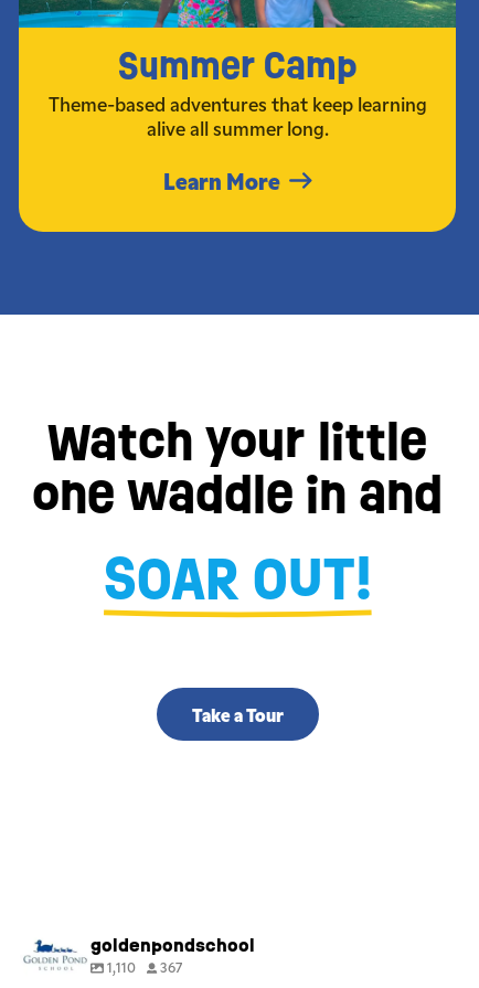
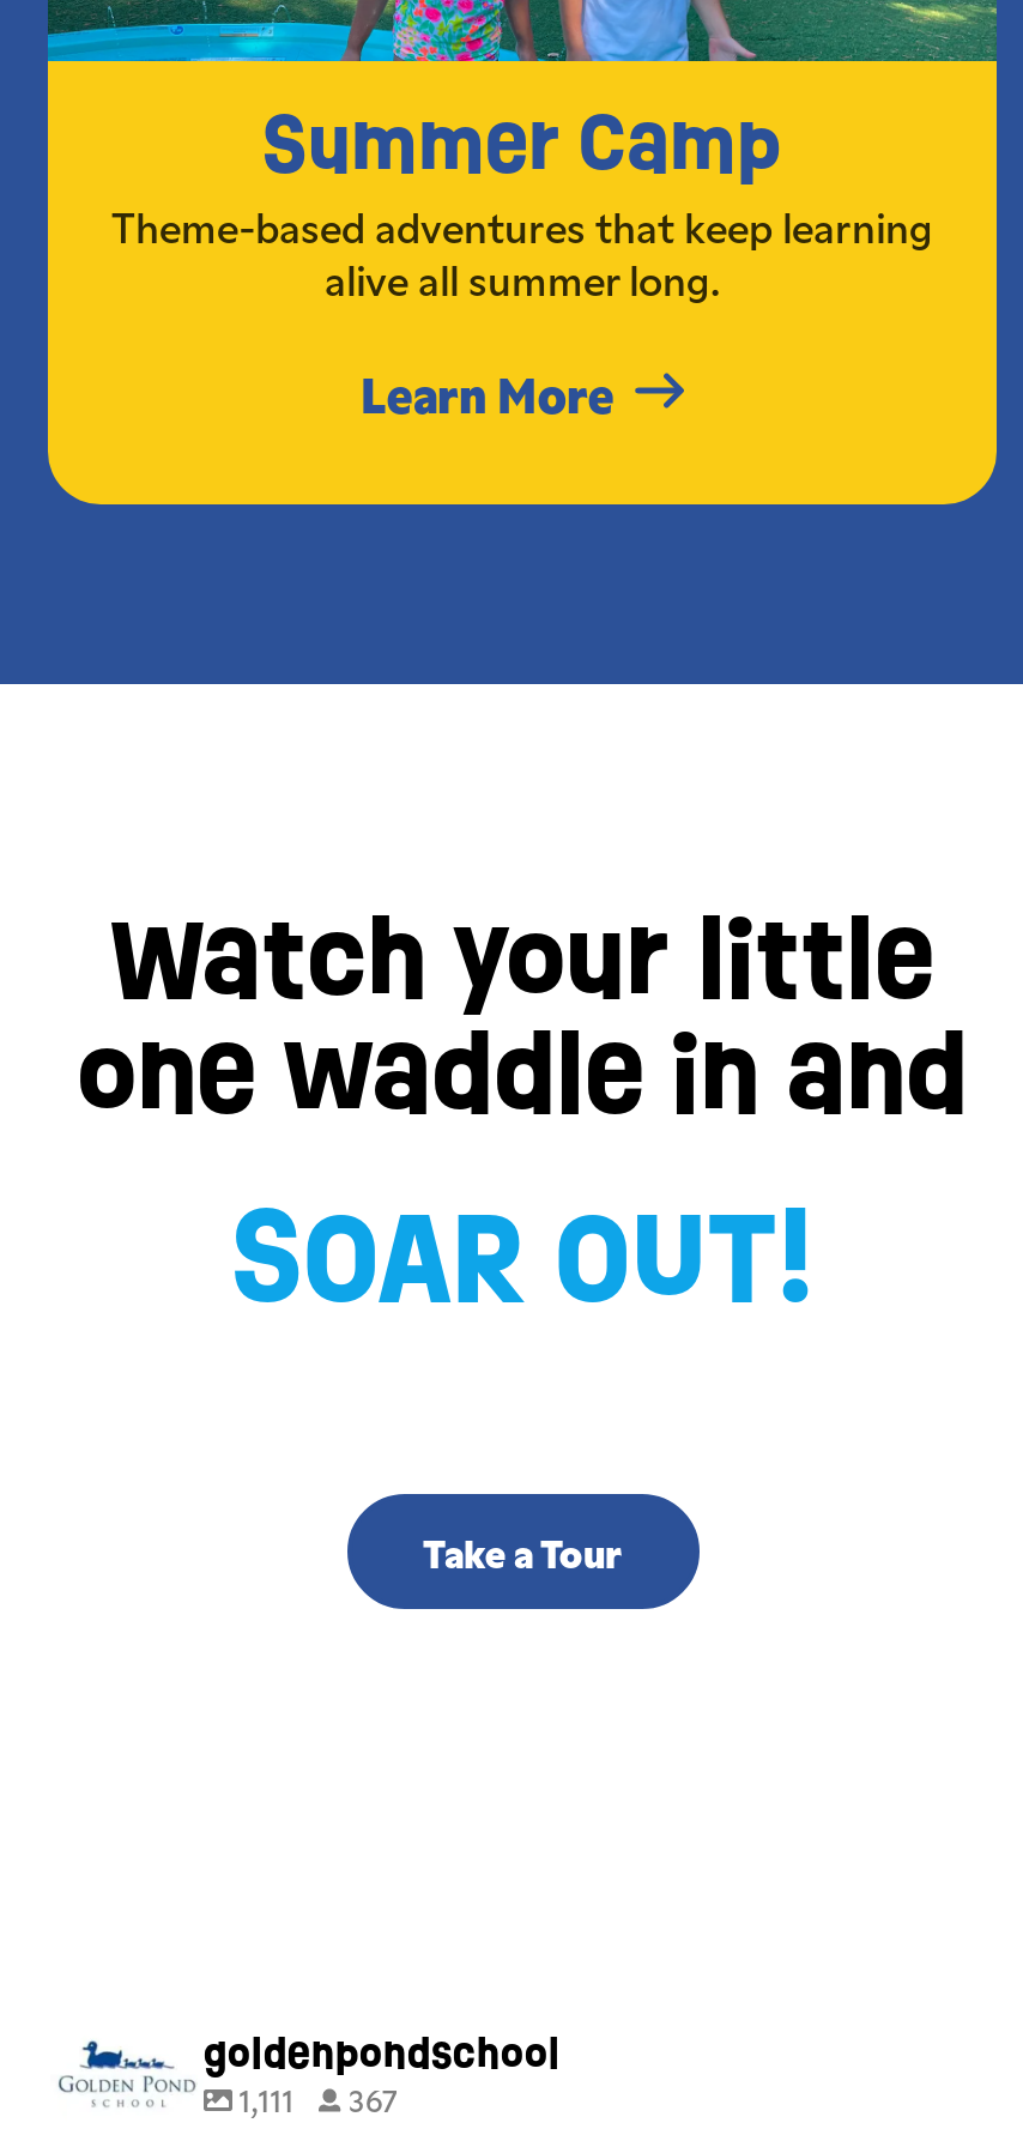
- 1,110 367
+ 1,111 367
